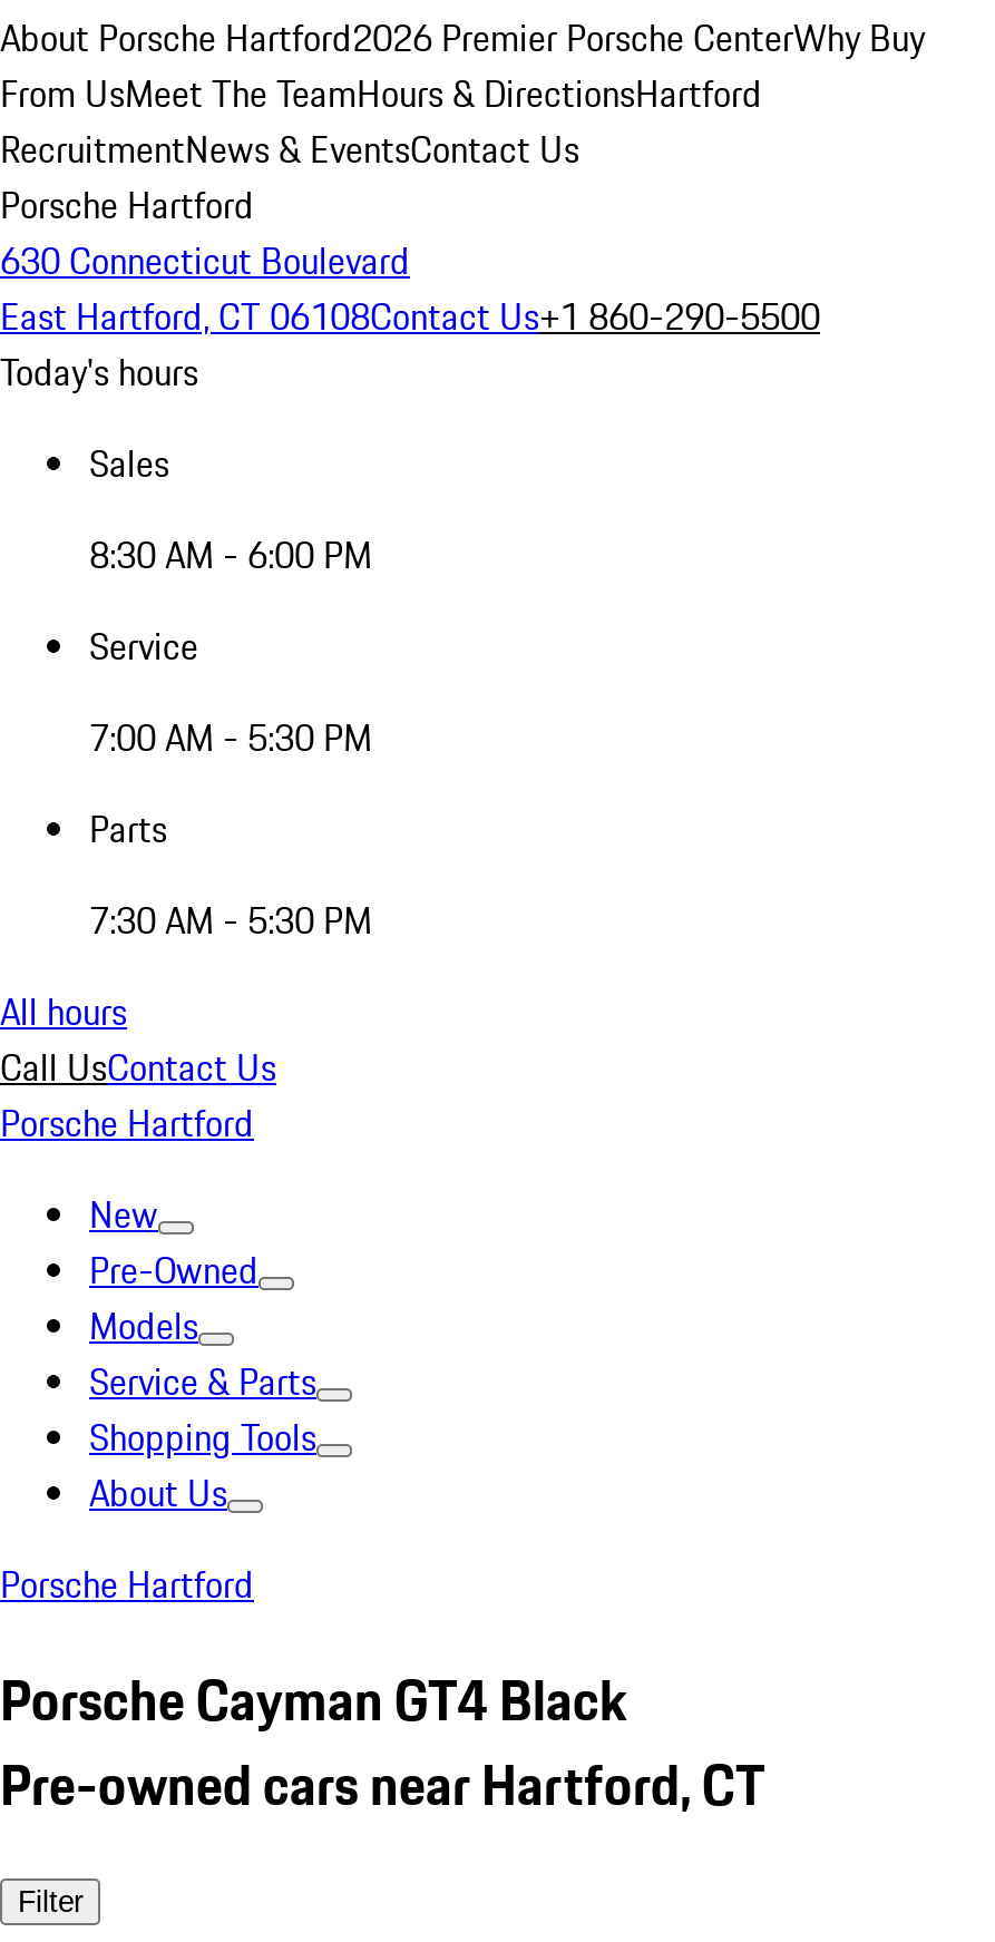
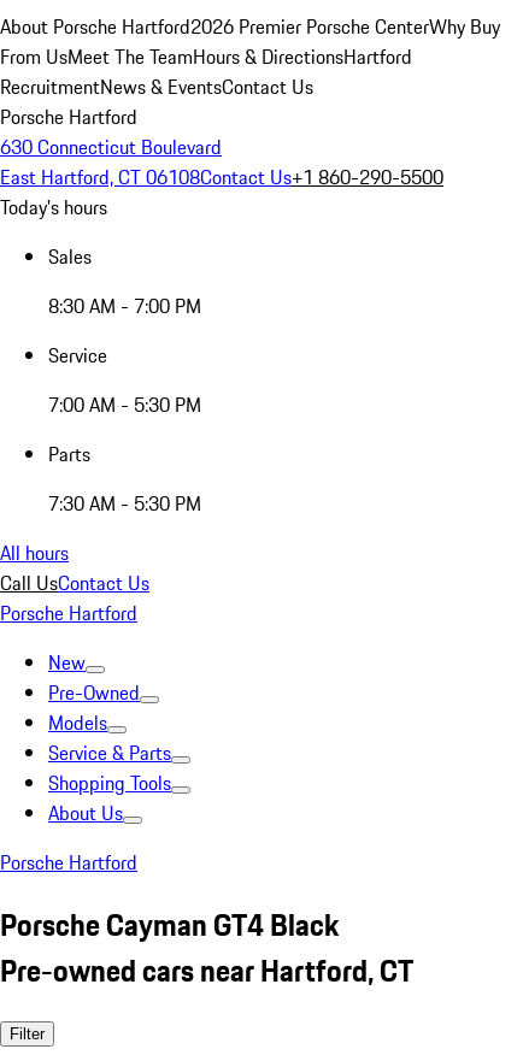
- 8:30 AM - 6:00 PM
+ 8:30 AM - 7:00 PM
